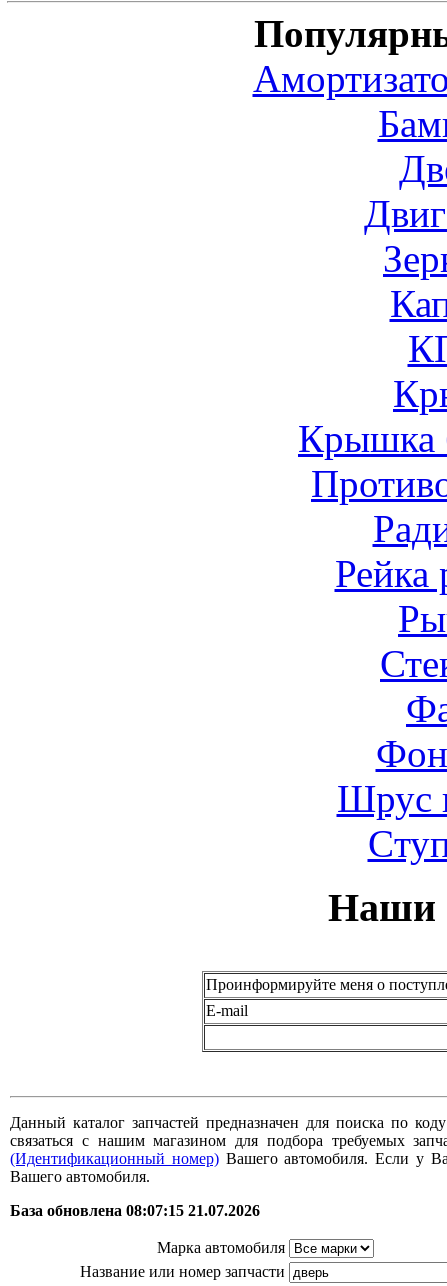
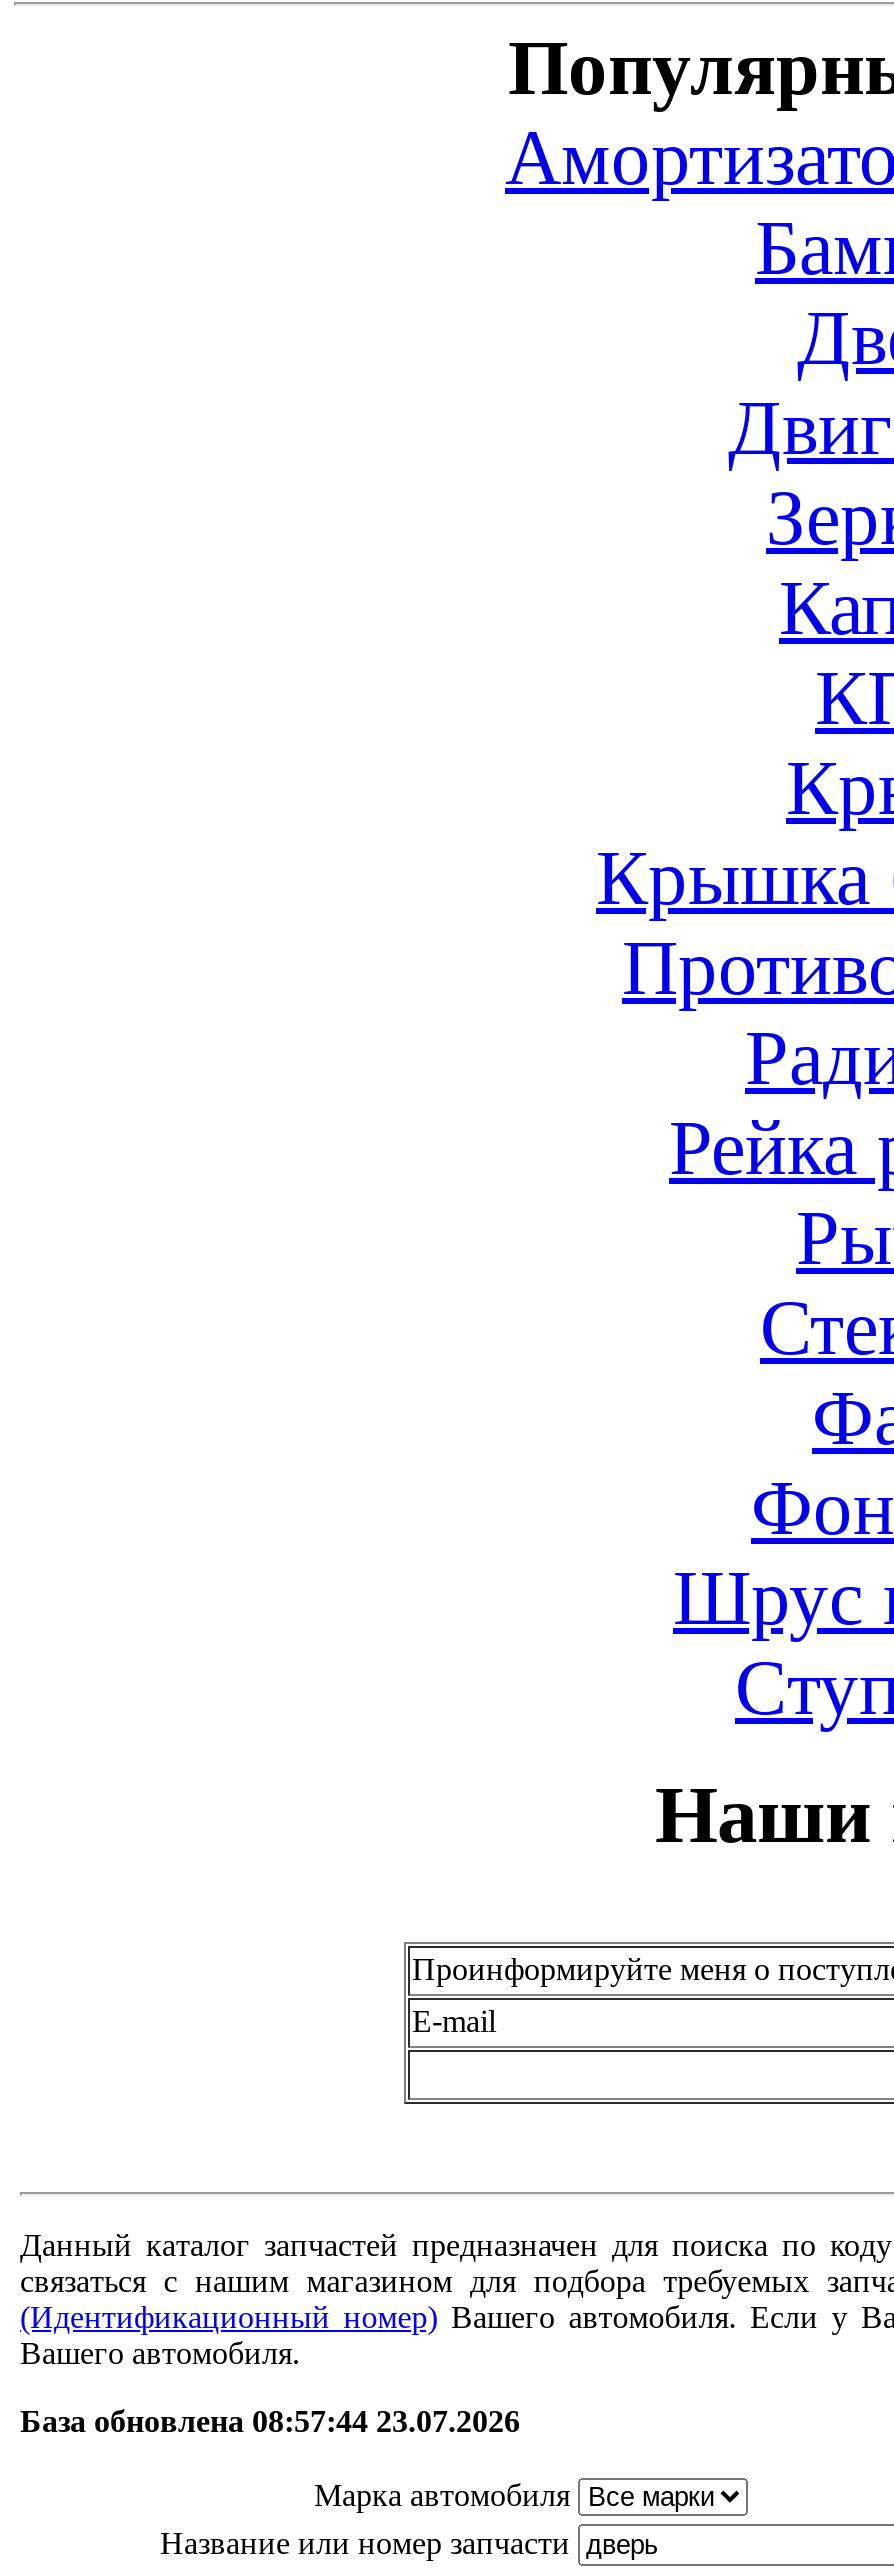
- База обновлена 08:07:15 21.07.2026
+ База обновлена 08:57:44 23.07.2026
